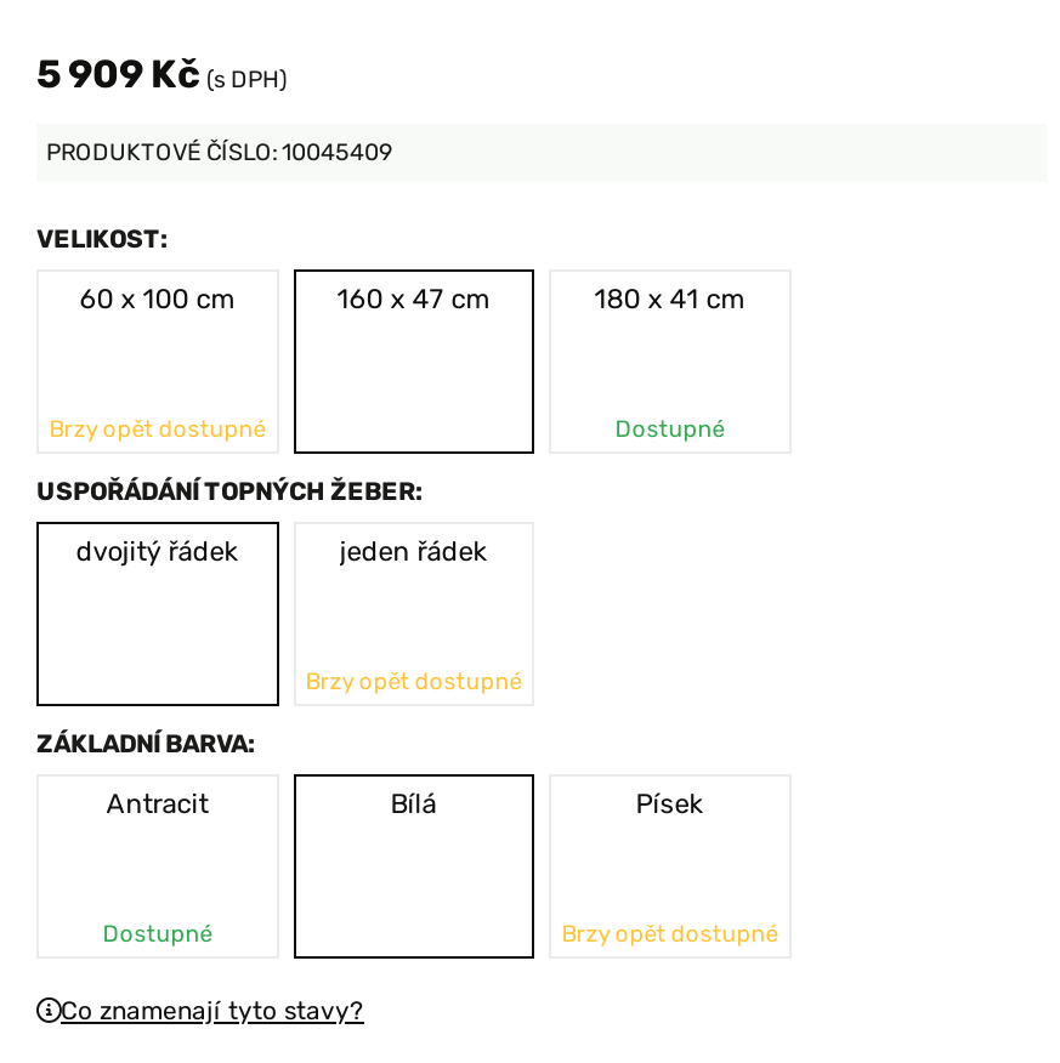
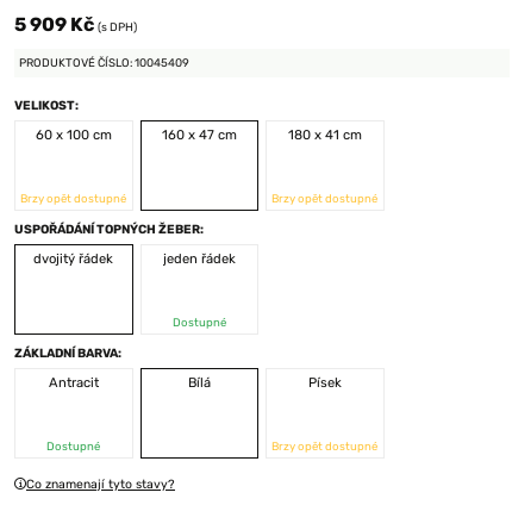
- Dostupné
+ Brzy opět dostupné

- Brzy opět dostupné
+ Dostupné
